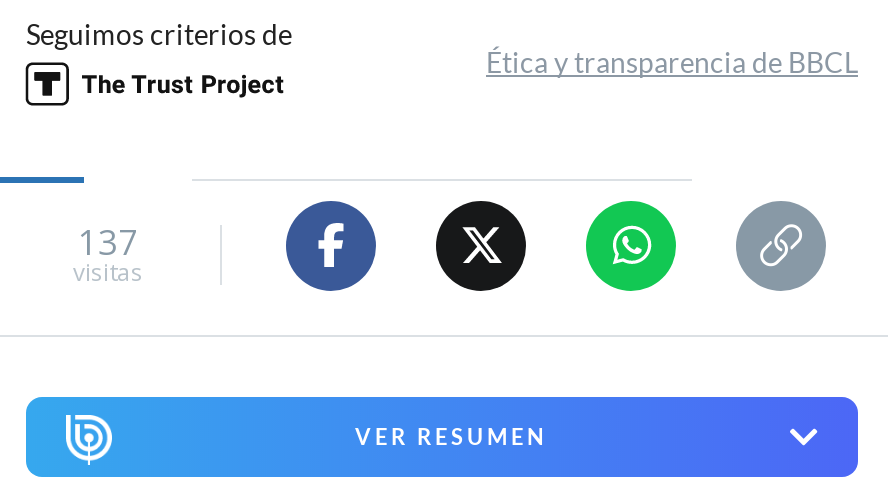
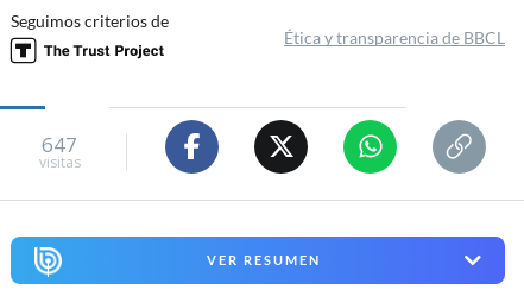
- 137
+ 647
